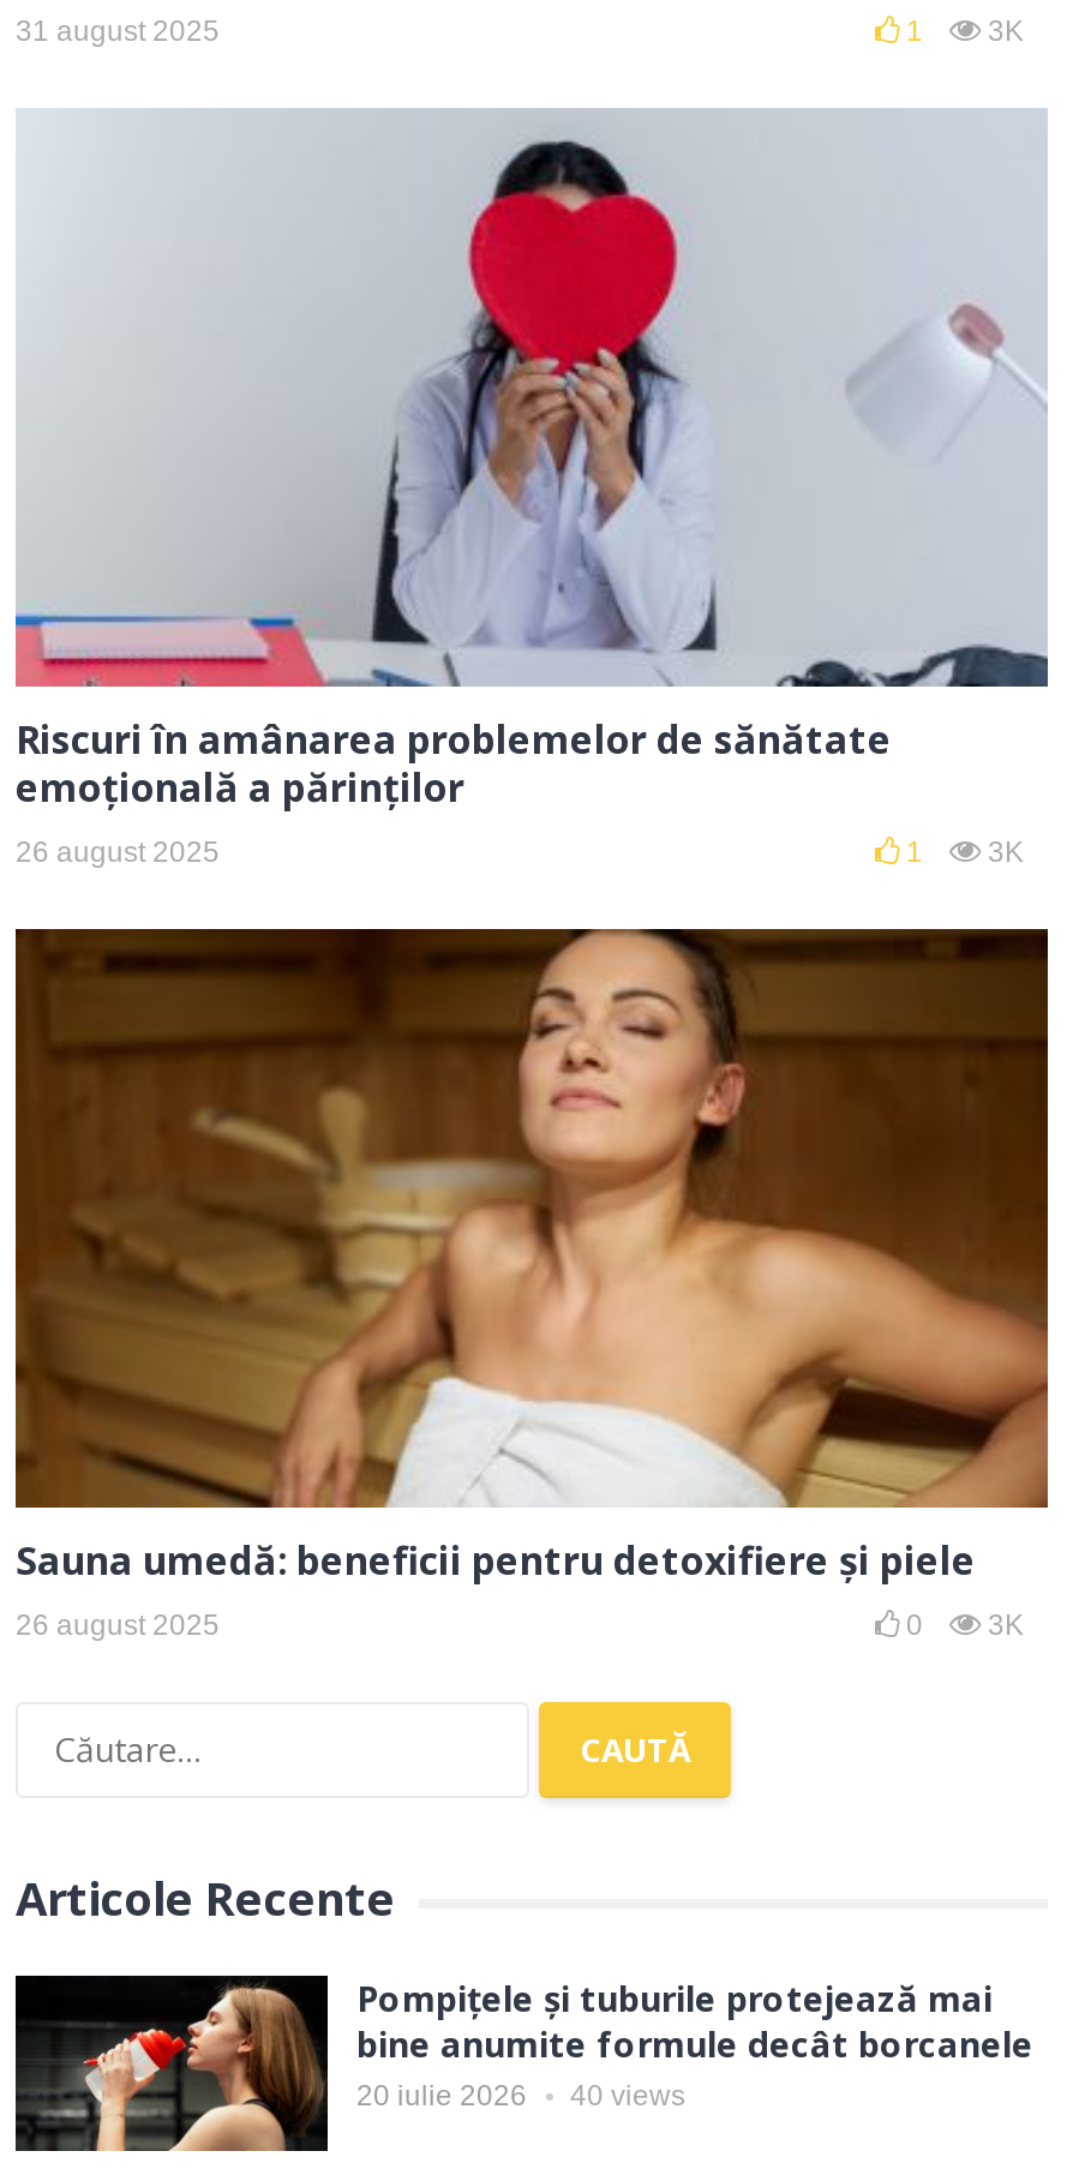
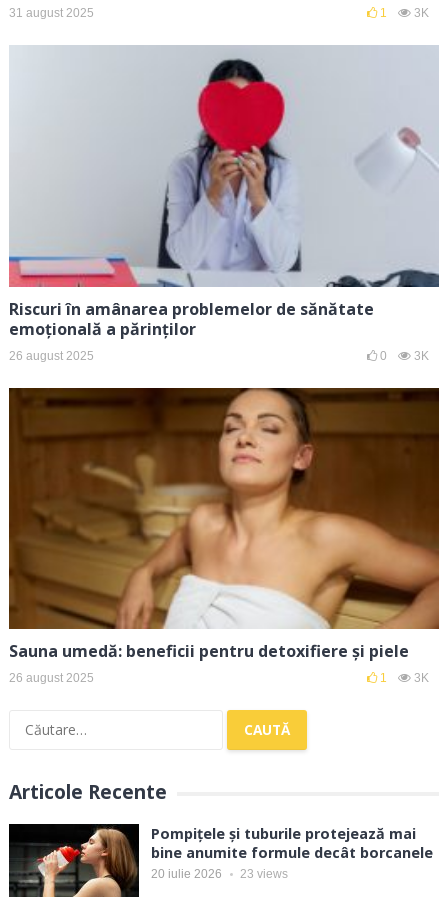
- 1 3K
+ 0 3K

- 0 3K
+ 1 3K

- 20 iulie 2026 40 views
+ 20 iulie 2026 23 views
